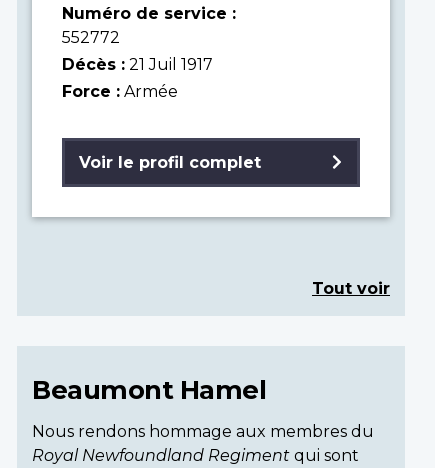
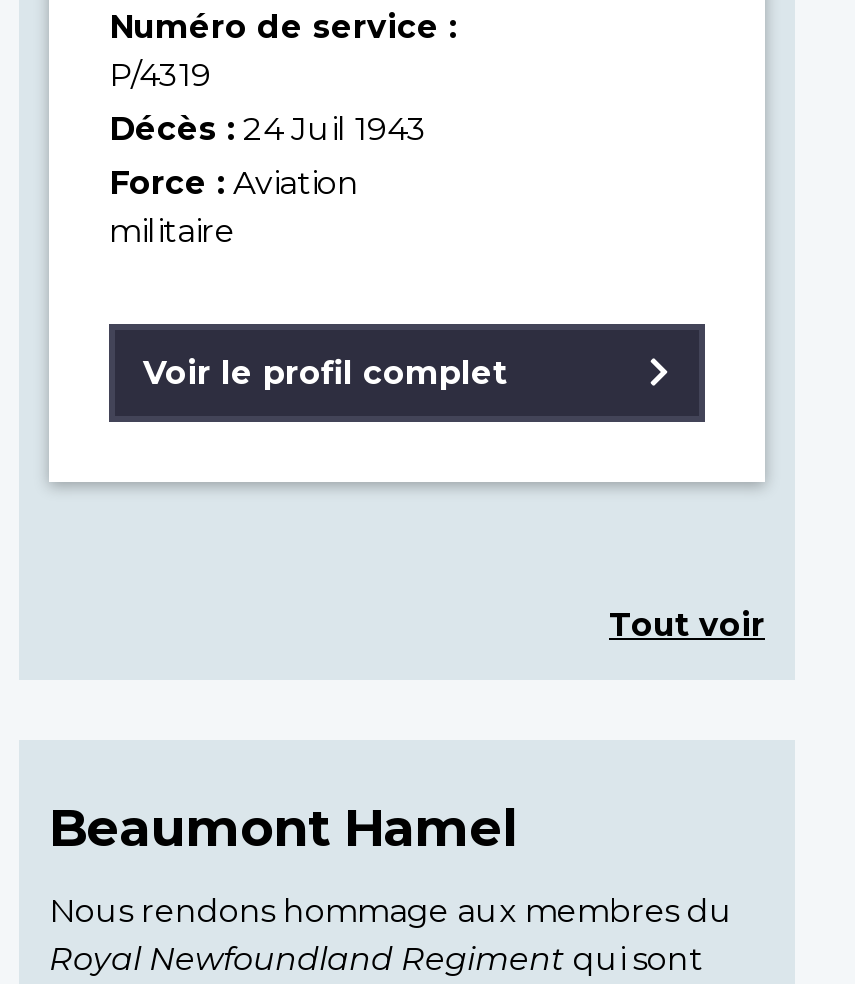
- 552772
- Décès : 21 Juil 1917
- Force : Armée
+ P/4319
+ Décès : 24 Juil 1943
+ Force : Aviation
+ militaire
